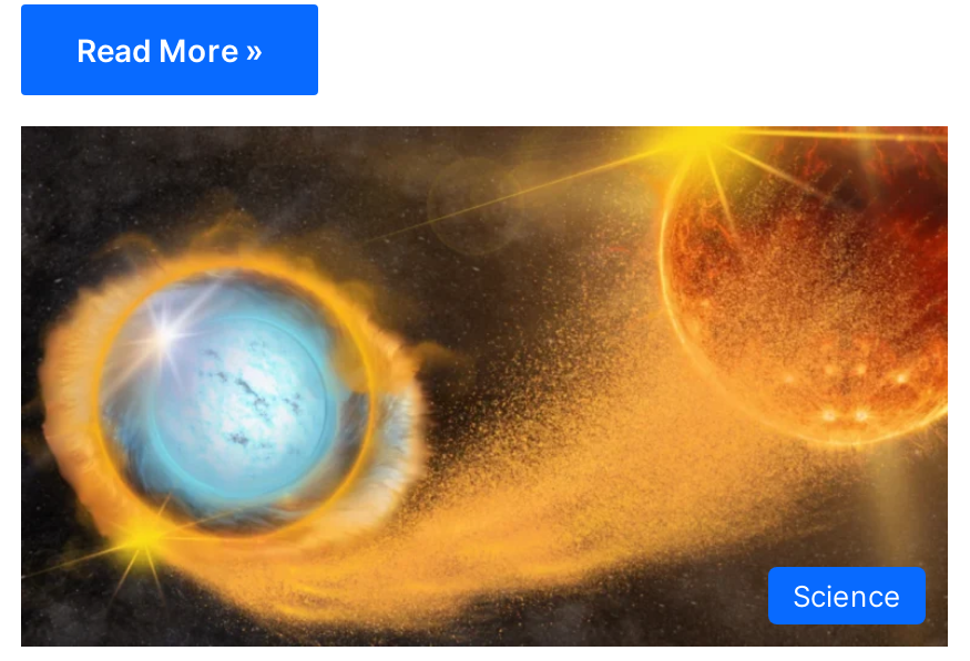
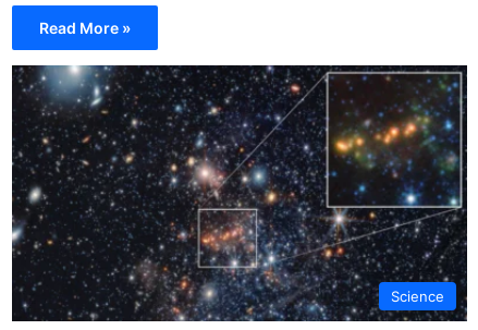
- [image]
+ [image]
